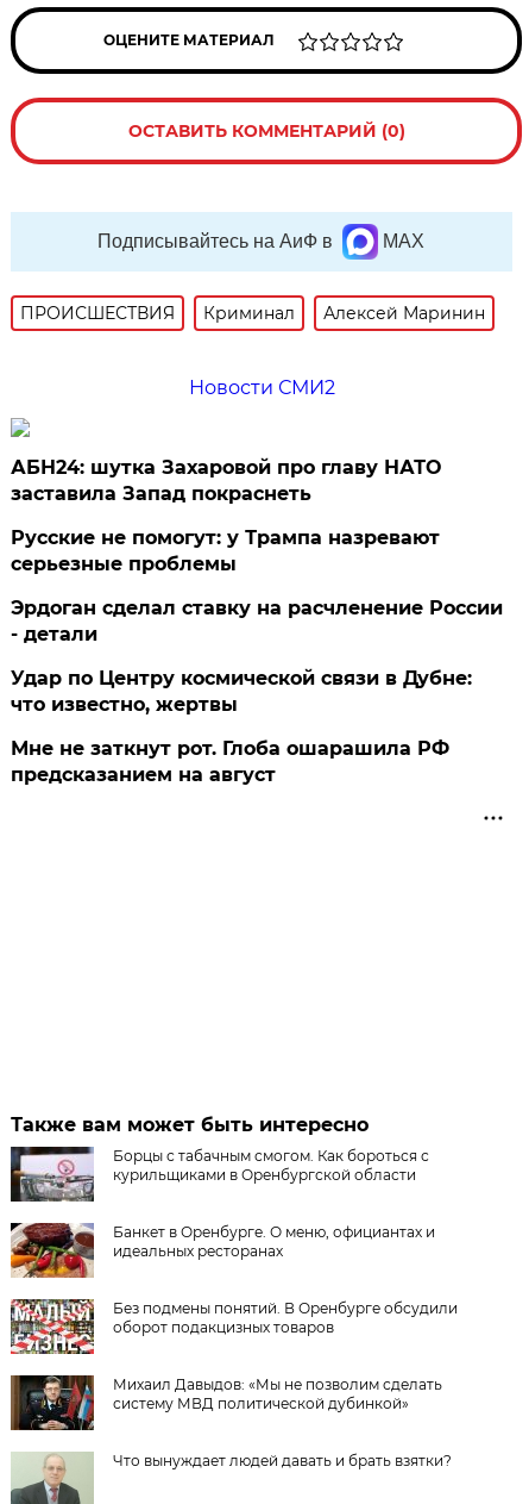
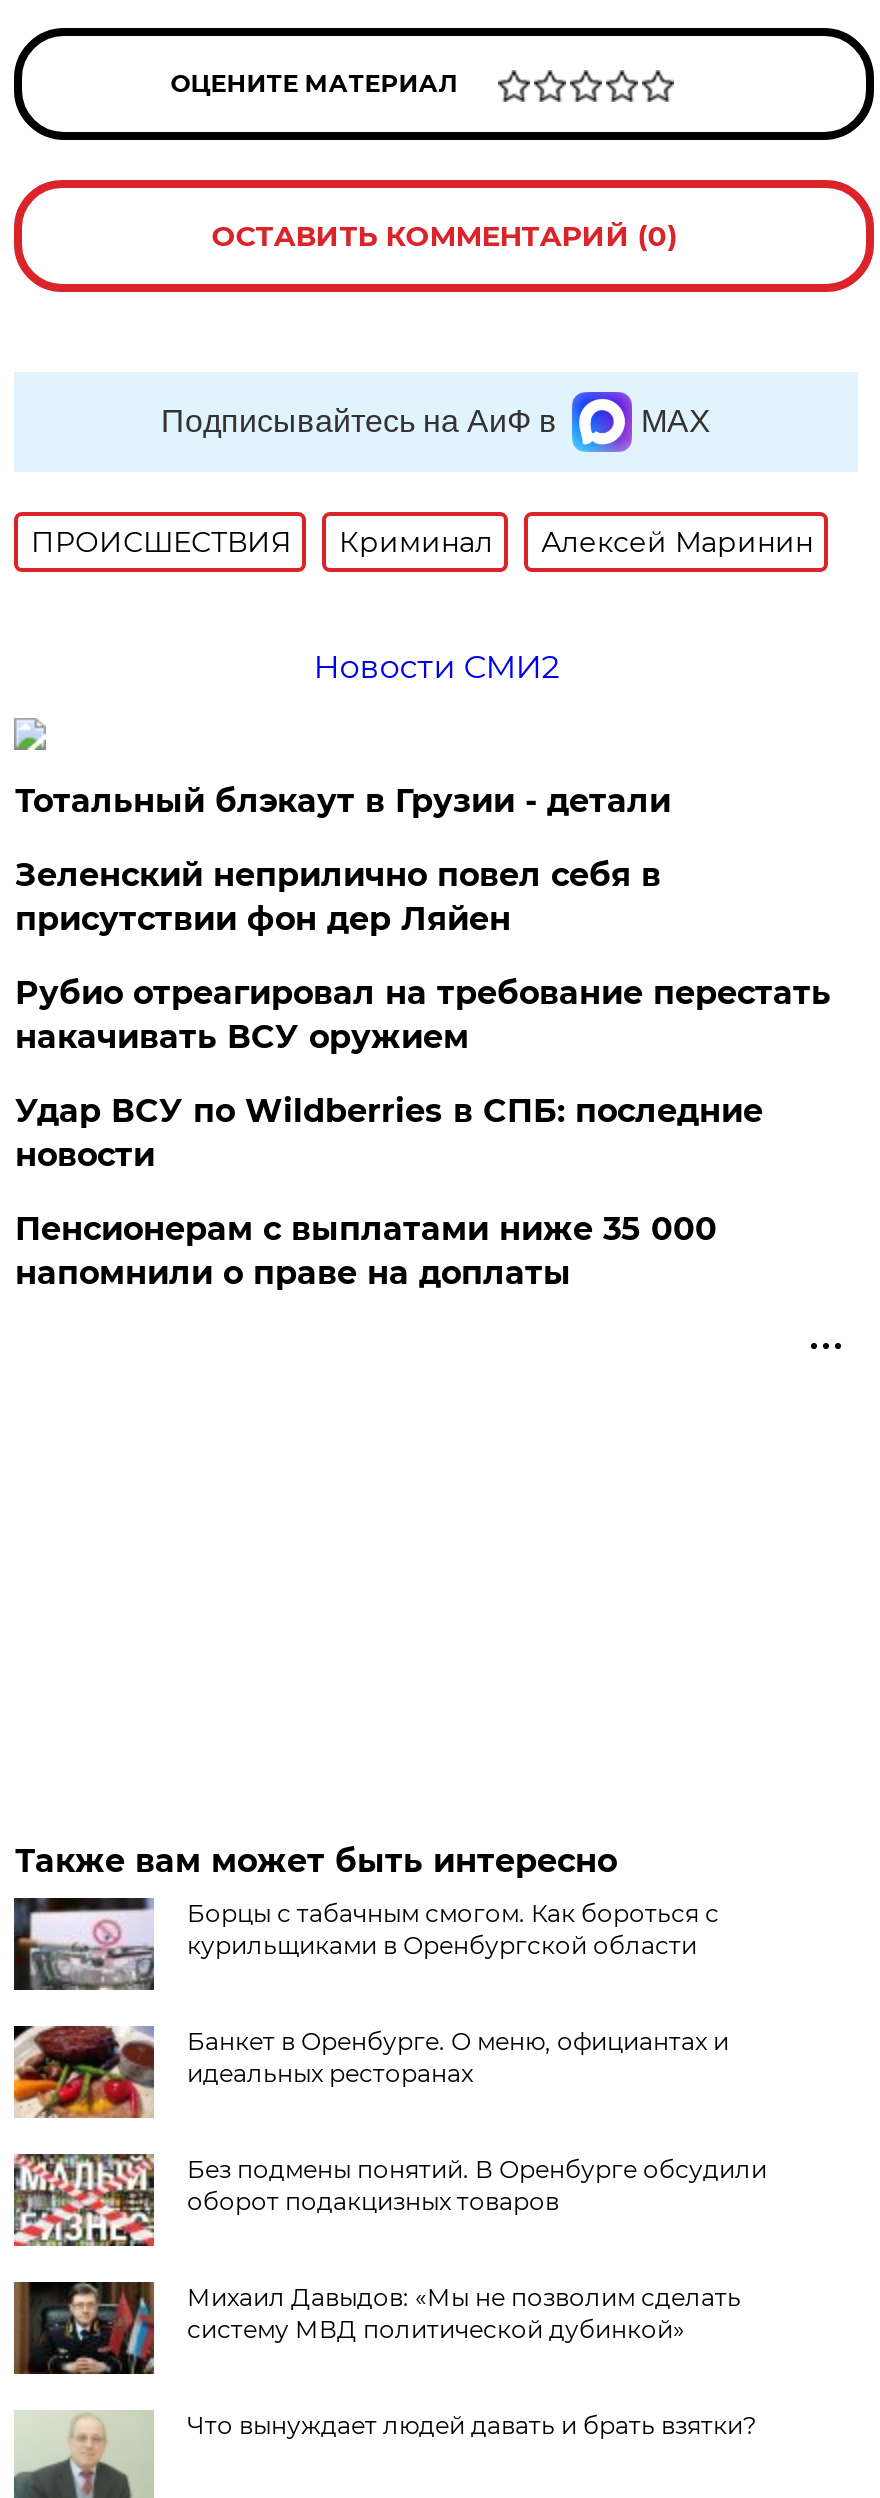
- АБН24: шутка Захаровой про главу НАТО
- заставила Запад покраснеть
+ Тотальный блэкаут в Грузии - детали

- Русские не помогут: у Трампа назревают
- серьезные проблемы
+ Зеленский неприлично повел cебя в
+ присутствии фон дер Ляйен

- Эрдоган сделал ставку на расчленение России
- - детали
+ Рубио отреагировал на требование перестать
+ накачивать ВСУ оружием

- Удар по Центру космической связи в Дубне:
- что известно, жертвы
+ Удар ВСУ по Wildberries в СПБ: последние
+ новости

- Мне не заткнут рот. Глоба ошарашила РФ
- предсказанием на август
+ Пенсионерам с выплатами ниже 35 000
+ напомнили о праве на доплаты
